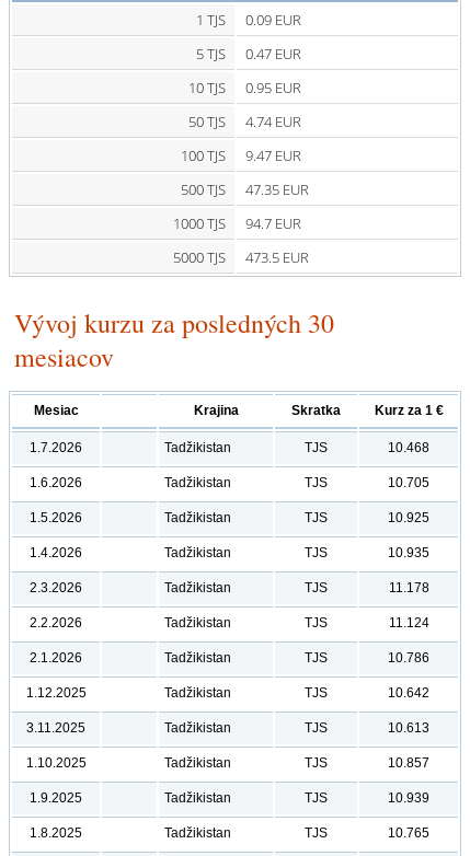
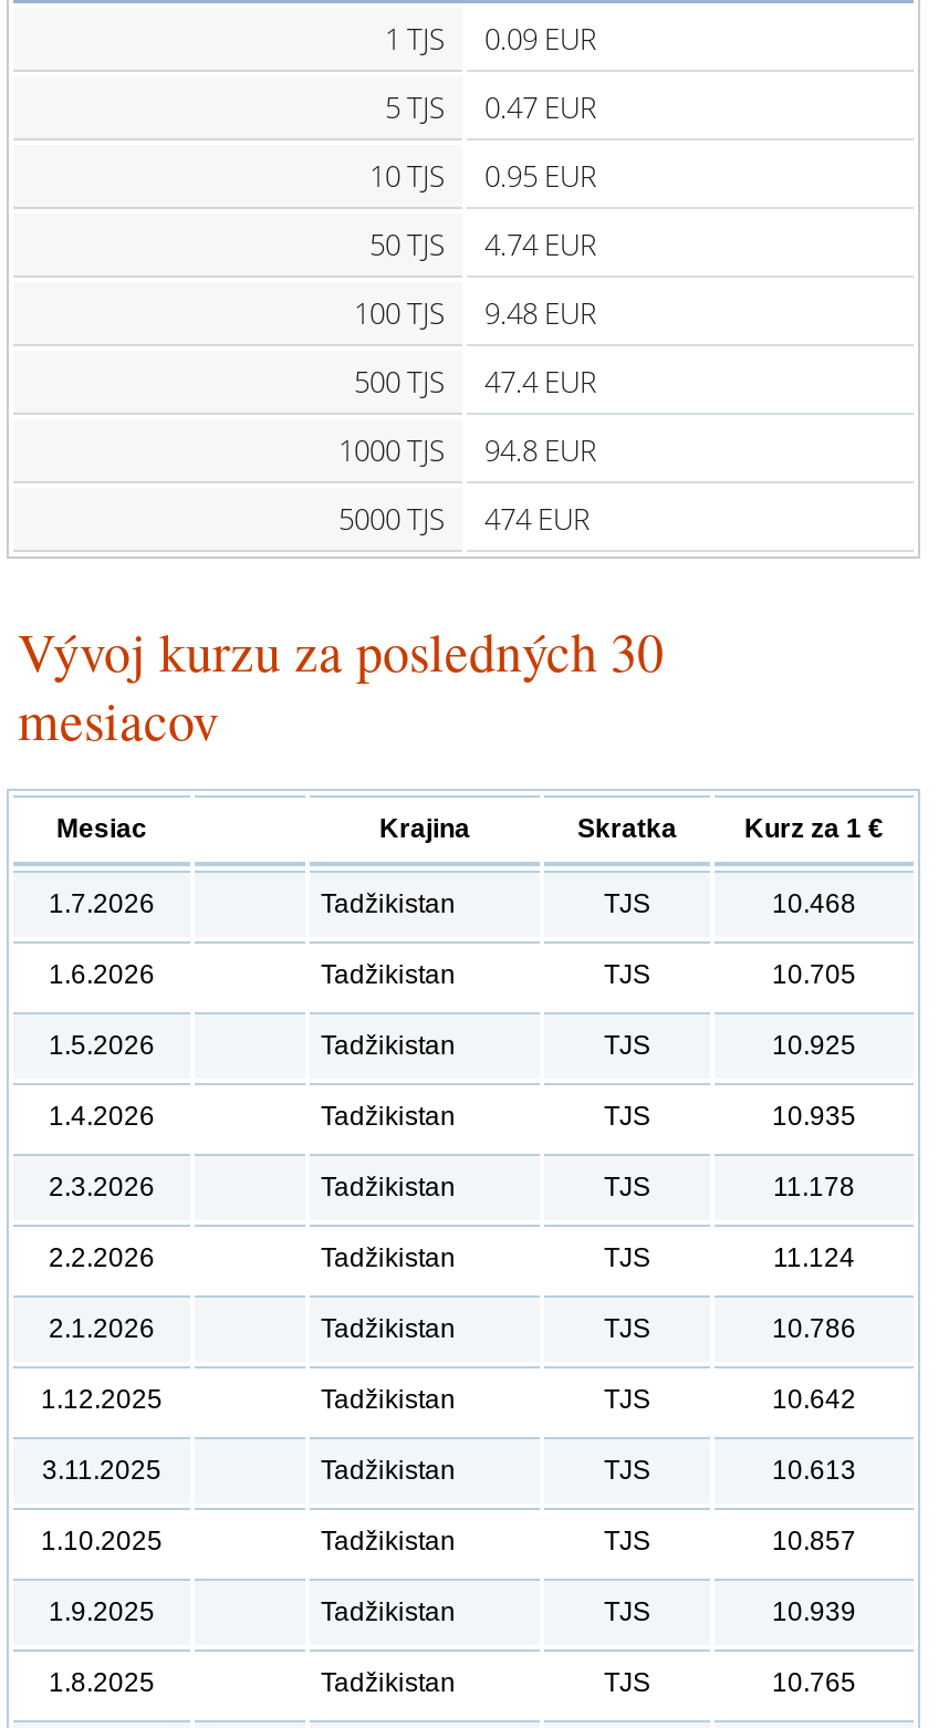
- 100 TJS 9.47 EUR
+ 100 TJS 9.48 EUR

- 500 TJS 47.35 EUR
+ 500 TJS 47.4 EUR

- 1000 TJS 94.7 EUR
+ 1000 TJS 94.8 EUR

- 5000 TJS 473.5 EUR
+ 5000 TJS 474 EUR
